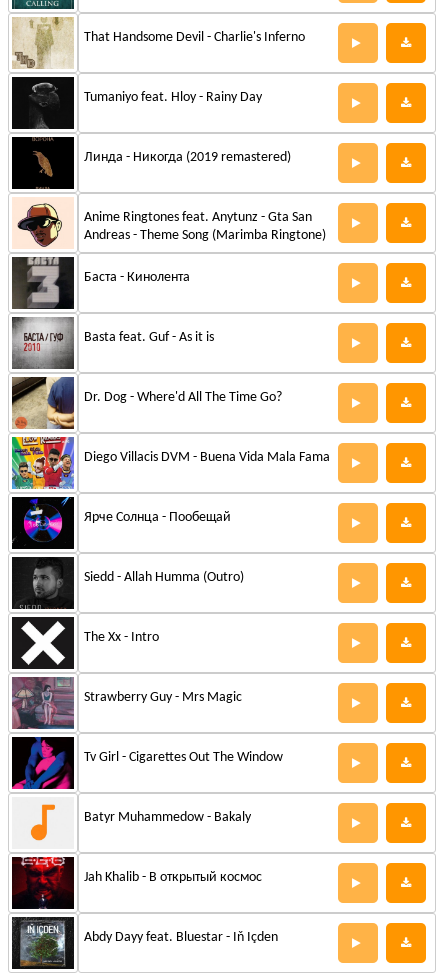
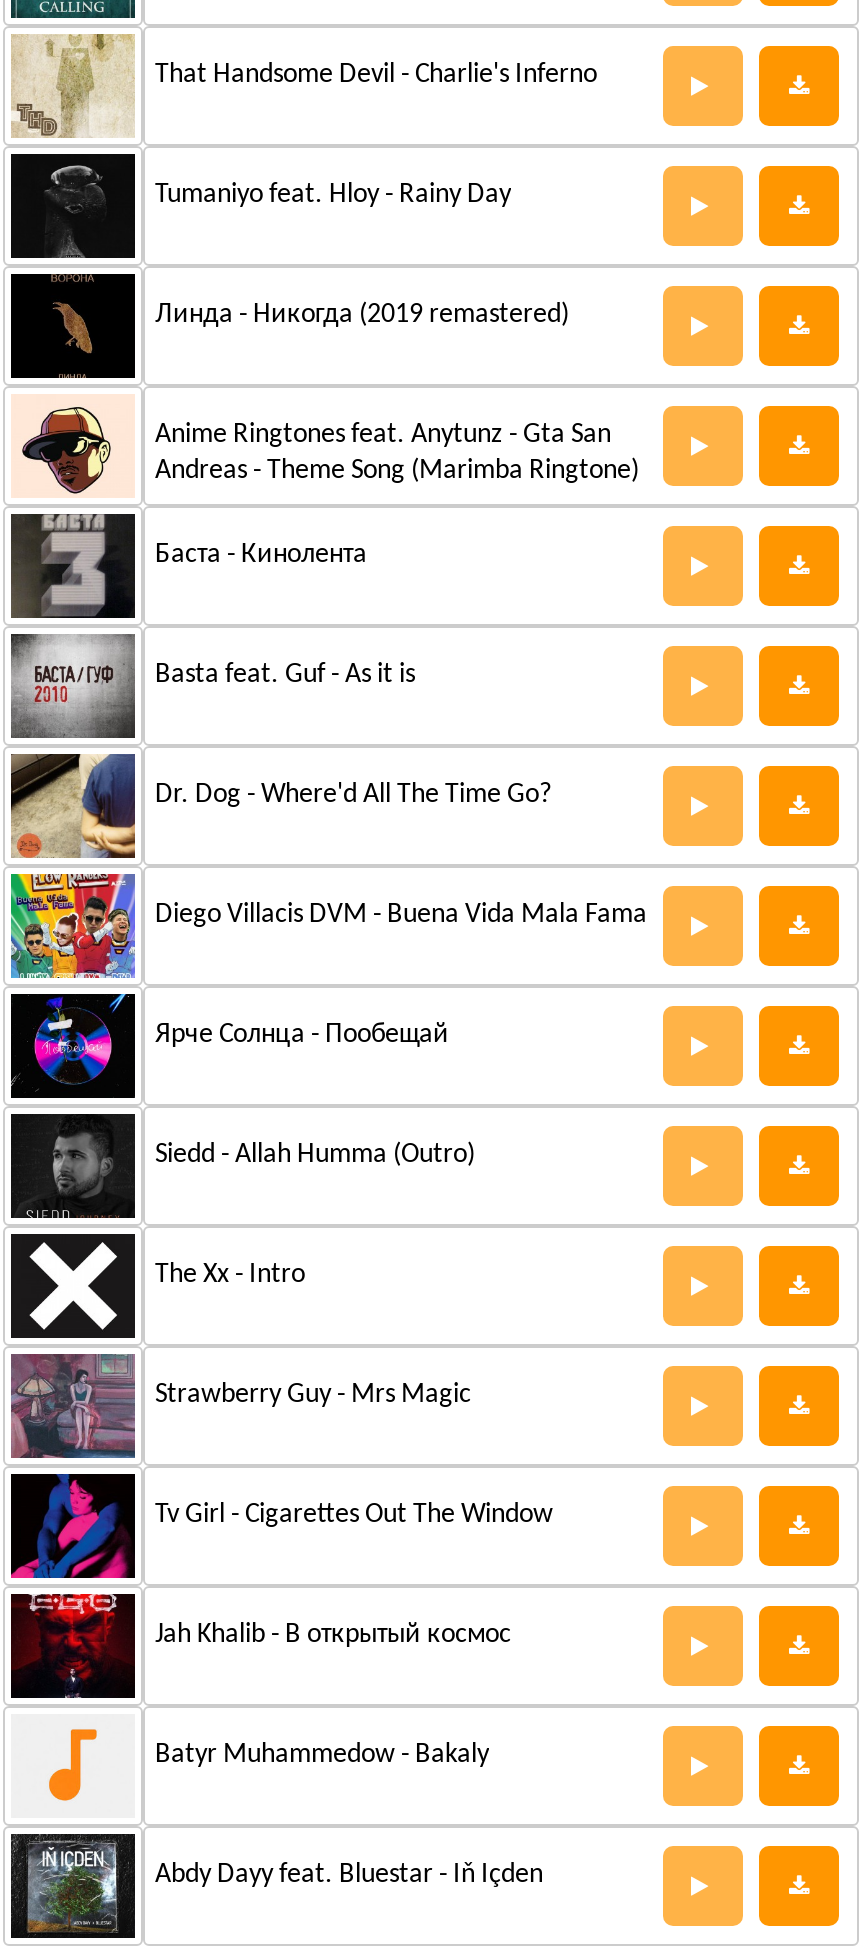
moved down: Batyr Muhammedow - Bakaly

moved up: [image] | Jah Khalib - В открытый космос
